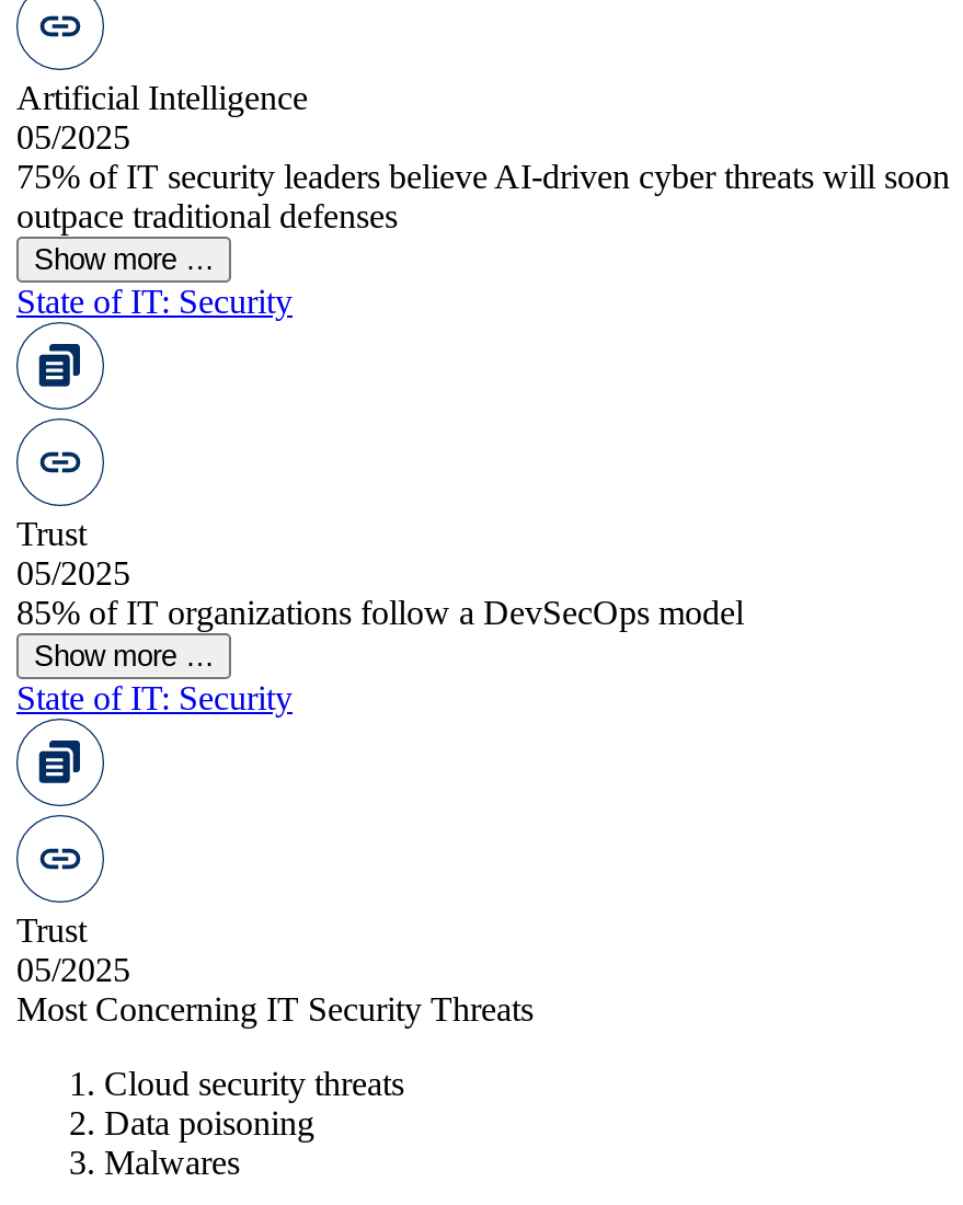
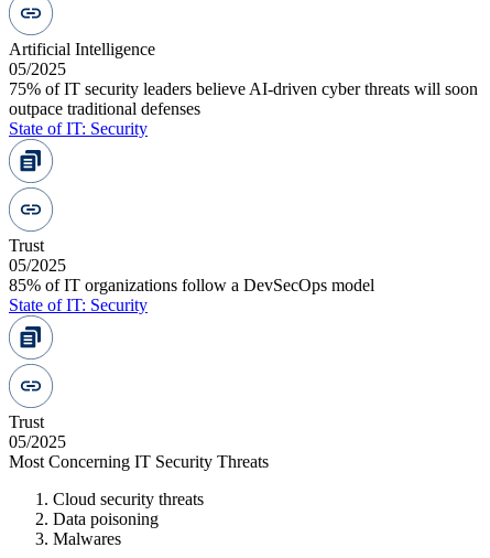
- Show more …

- Show more …
